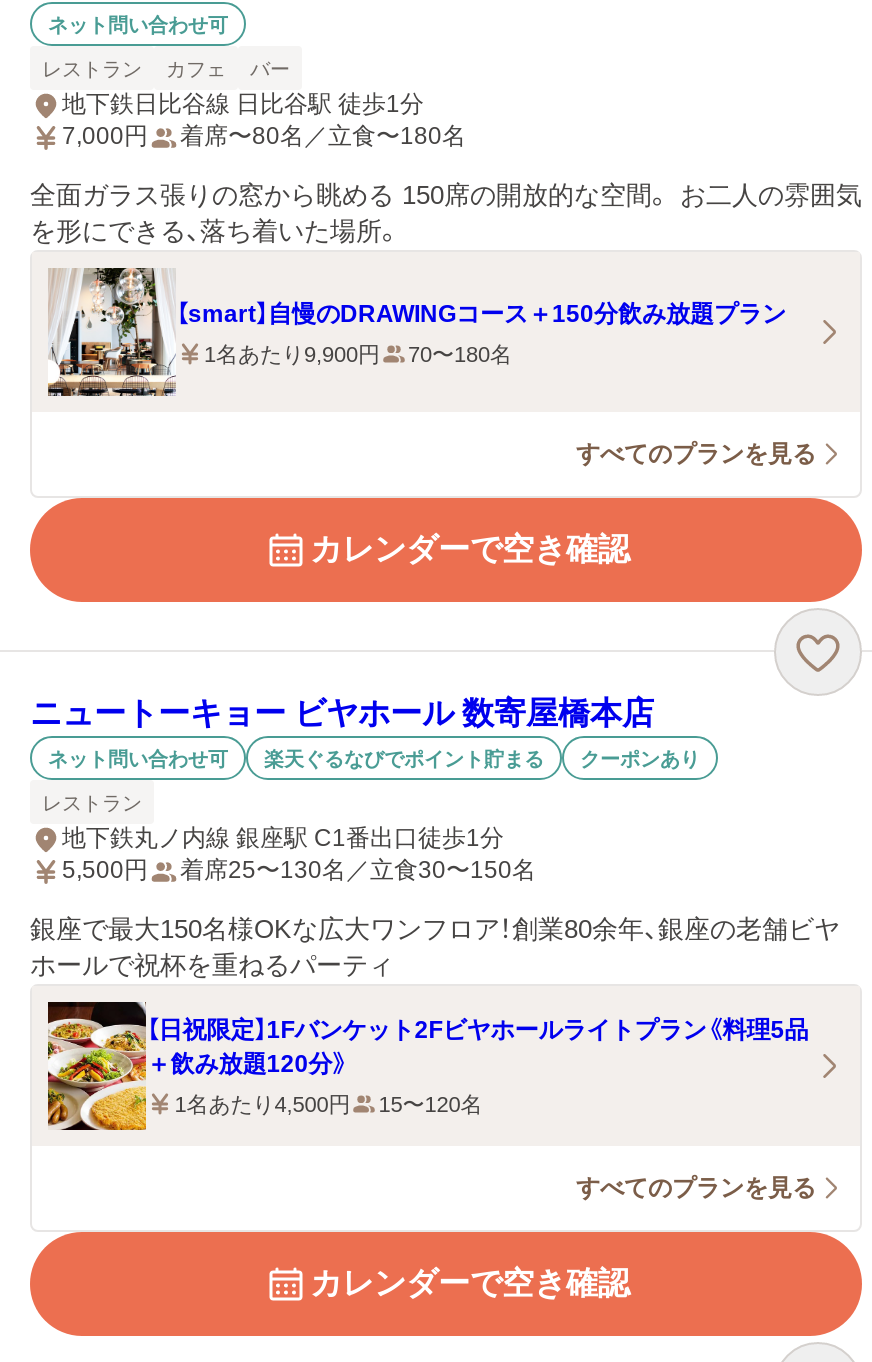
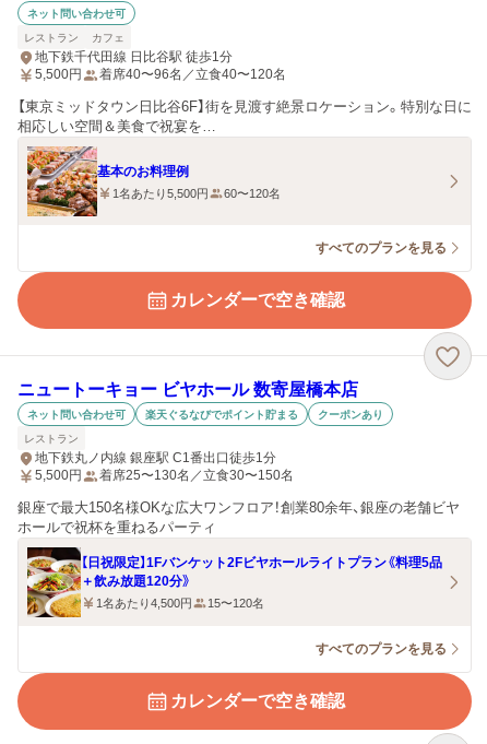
- バー
- 地下鉄日比谷線 日比谷駅 徒歩1分
- 7,000円
- 着席〜80名／立食〜180名
+ 地下鉄千代田線 日比谷駅 徒歩1分
+ 5,500円
+ 着席40〜96名／立食40〜120名

- 全面ガラス張りの窓から眺める 150席の開放的な空間。 お二人の雰囲気
- を形にできる、落ち着いた場所。
+ 【東京ミッドタウン日比谷6F】街を見渡す絶景ロケーション。特別な日に
+ 相応しい空間＆美食で祝宴を…

- [image]
- 【smart】自慢のDRAWINGコース＋150分飲み放題プラン
+ [image]
+ 基本のお料理例

- 1名あたり9,900円
- 70〜180名
+ 1名あたり5,500円
+ 60〜120名
